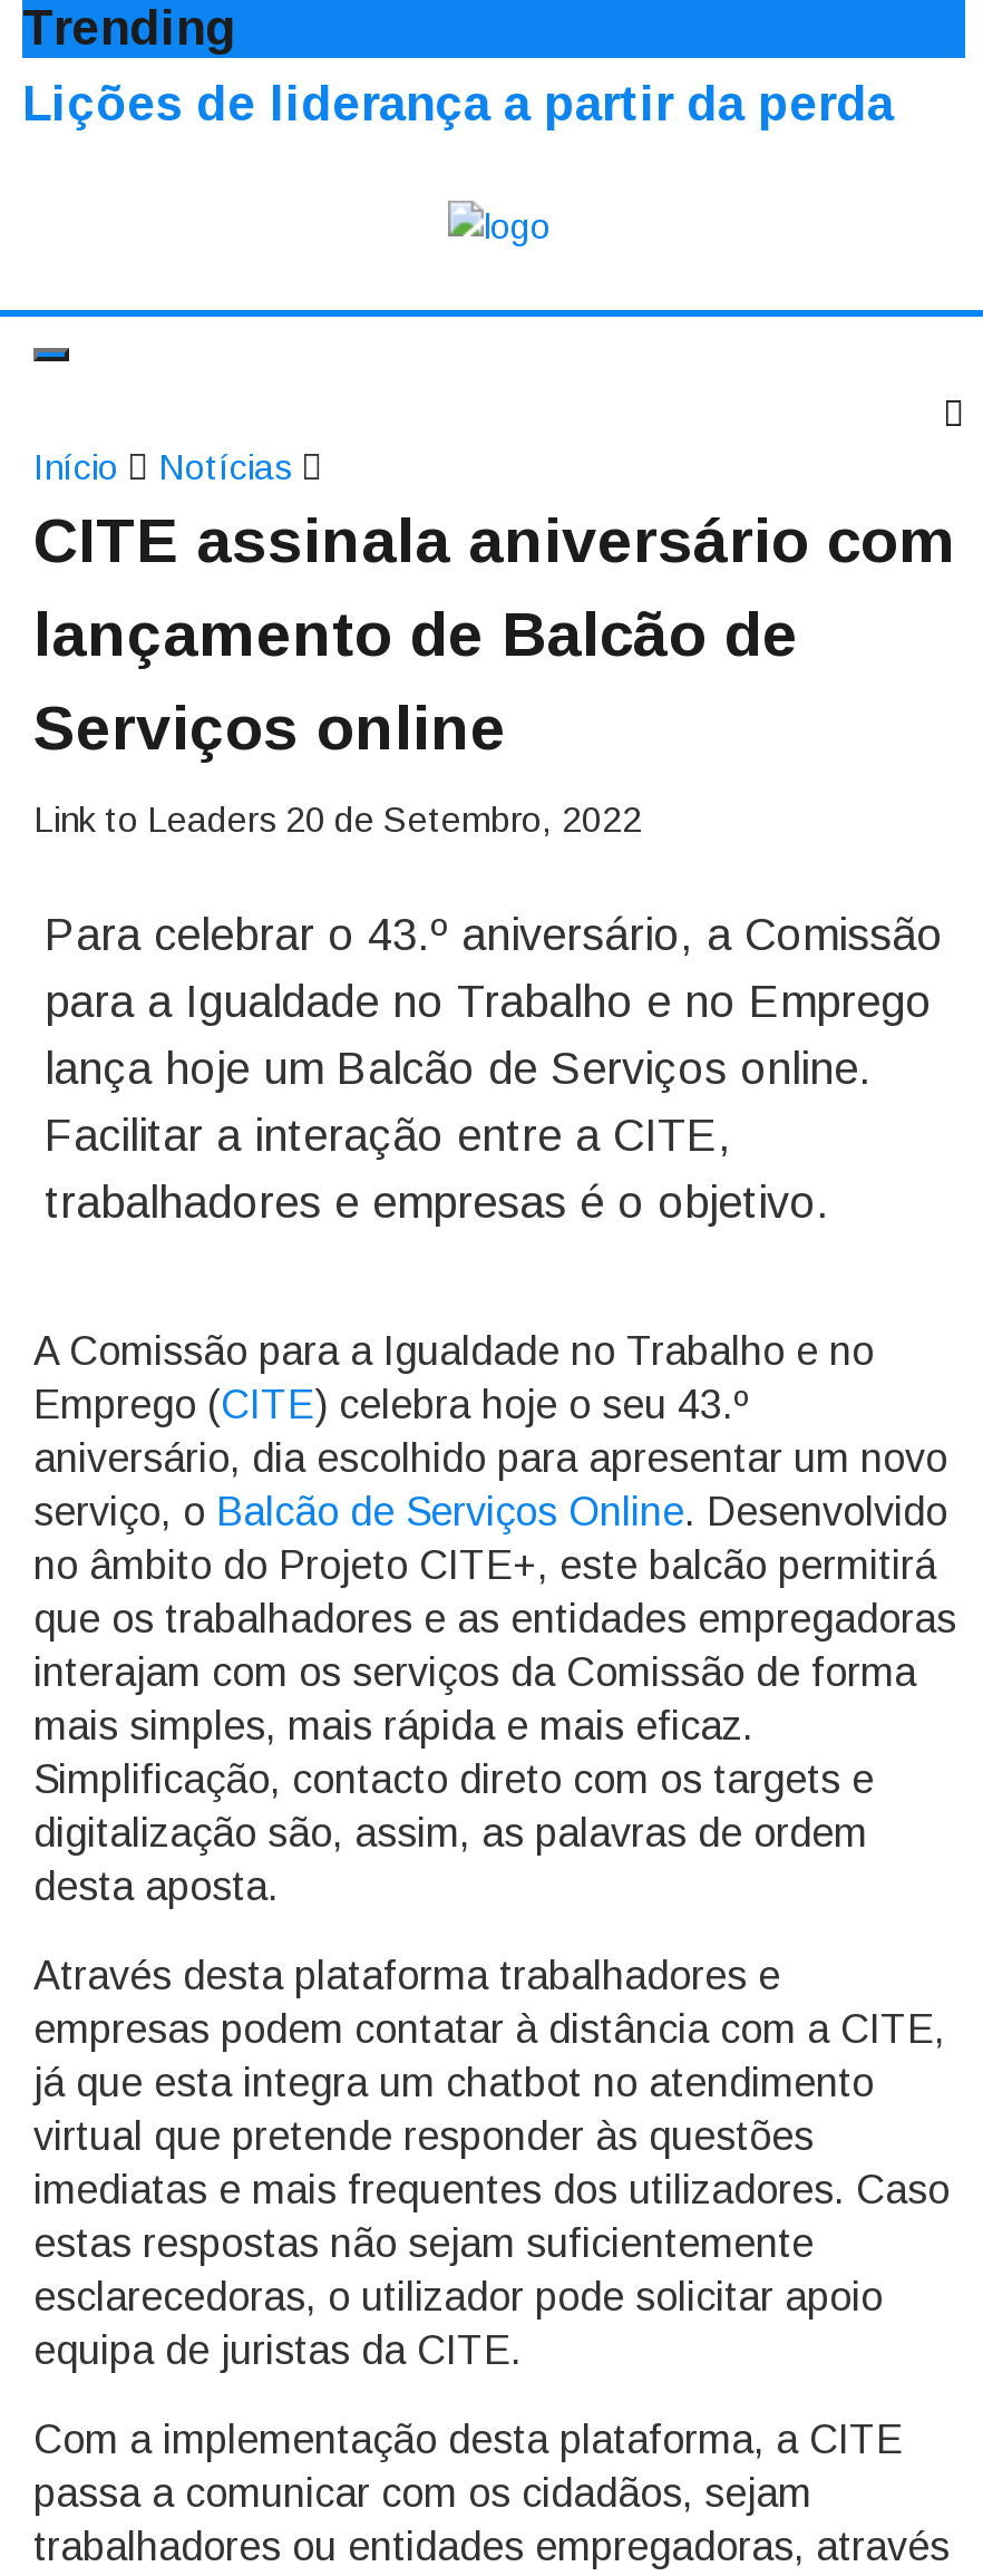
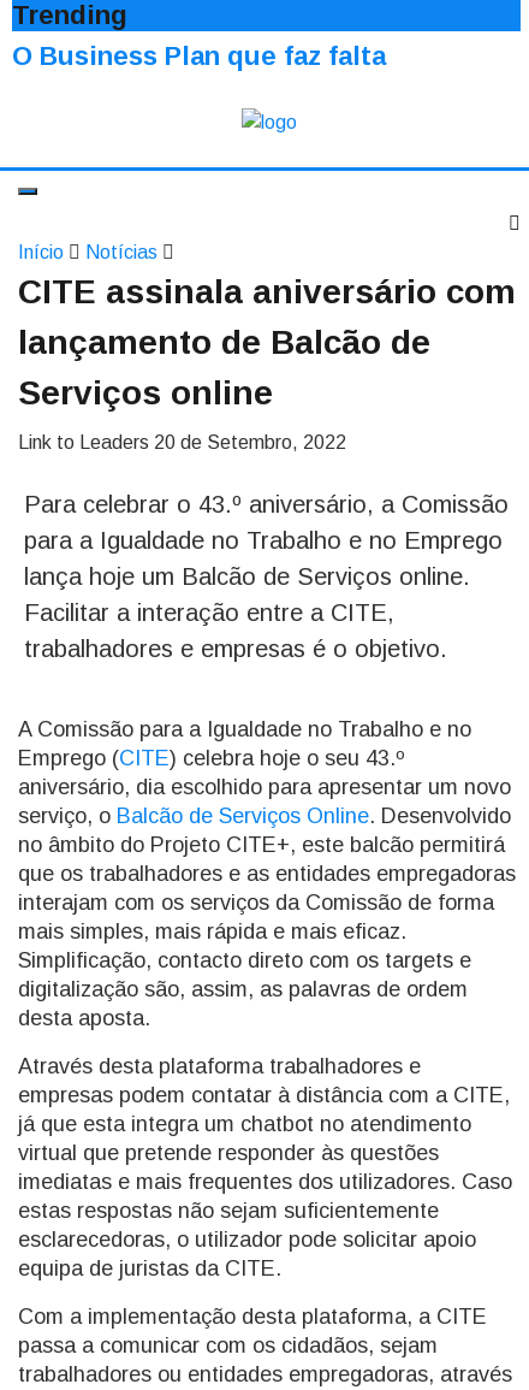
- Lições de liderança a partir da perda
+ O Business Plan que faz falta
